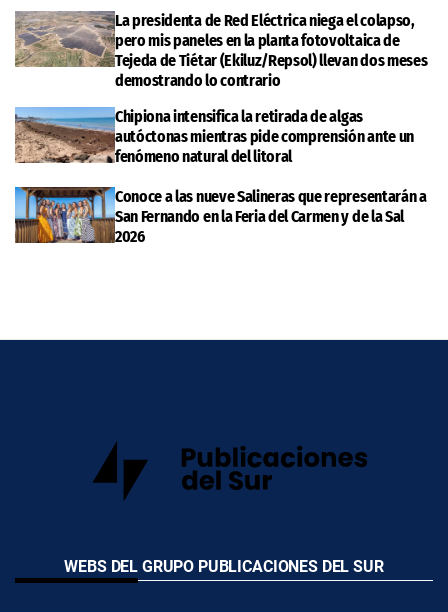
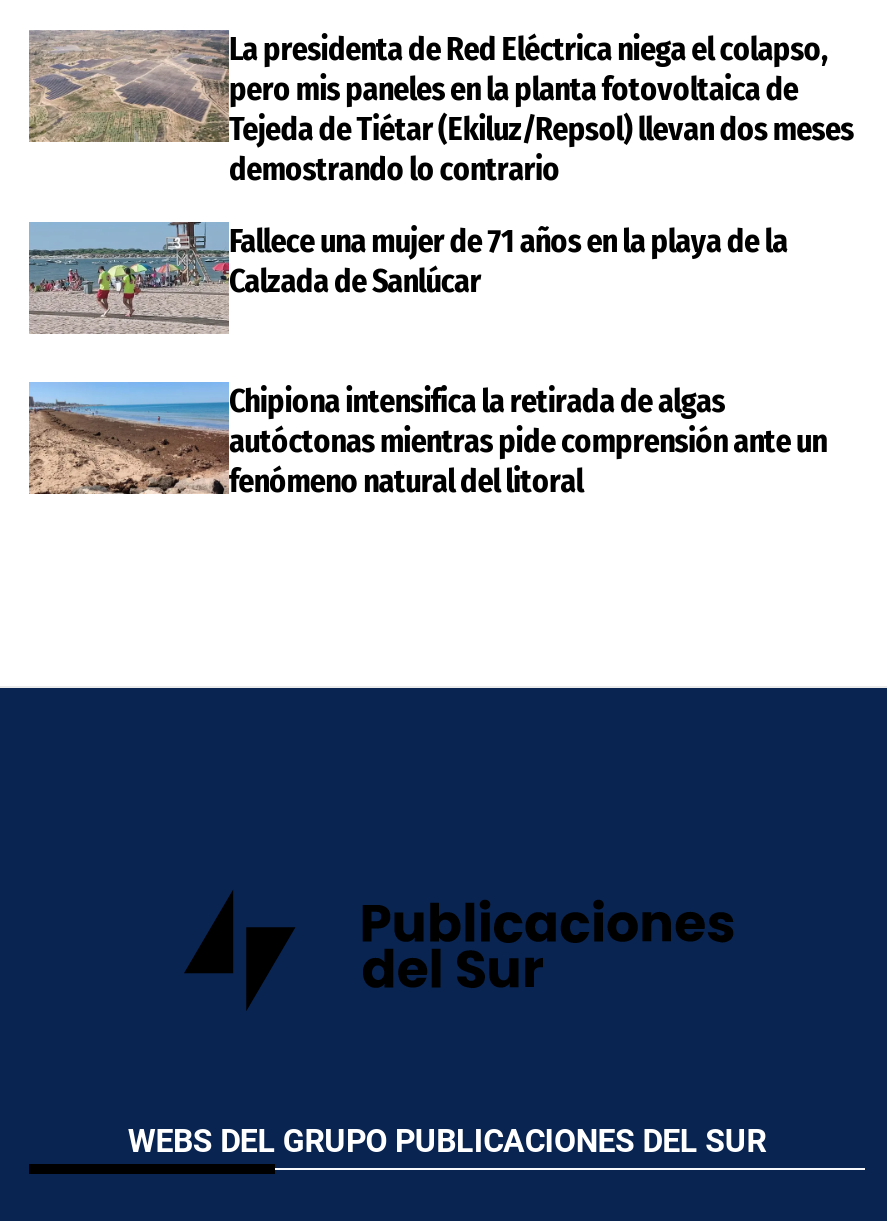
+ Fallece una mujer de 71 años en la playa de la
+ Calzada de Sanlúcar

moved down: [image] | Chipiona intensifica la retirada de algas | autóctonas mientras pide comprensión ante un | fenómeno natural del litoral

- [image]
- Conoce a las nueve Salineras que representarán a
- San Fernando en la Feria del Carmen y de la Sal
- 2026
